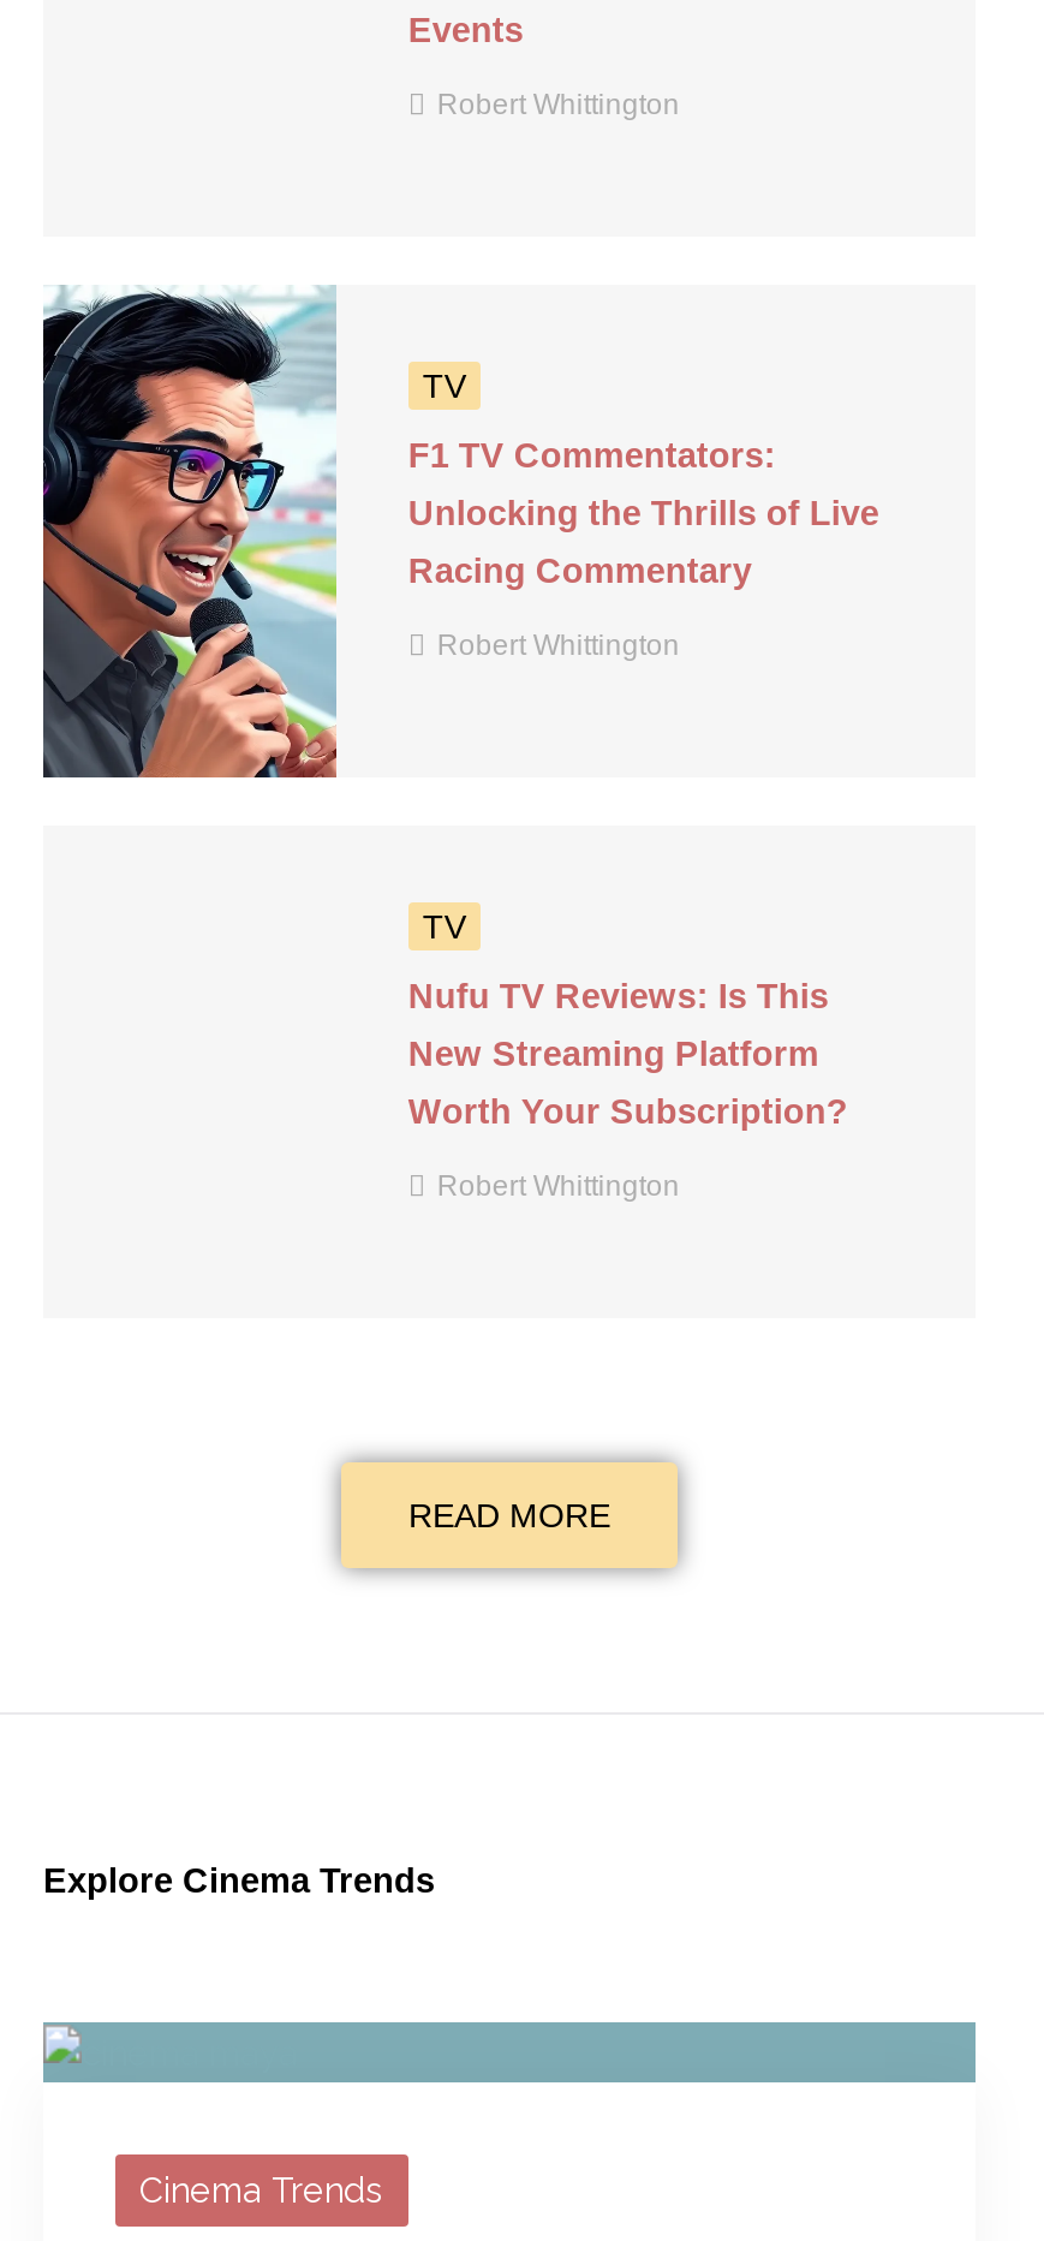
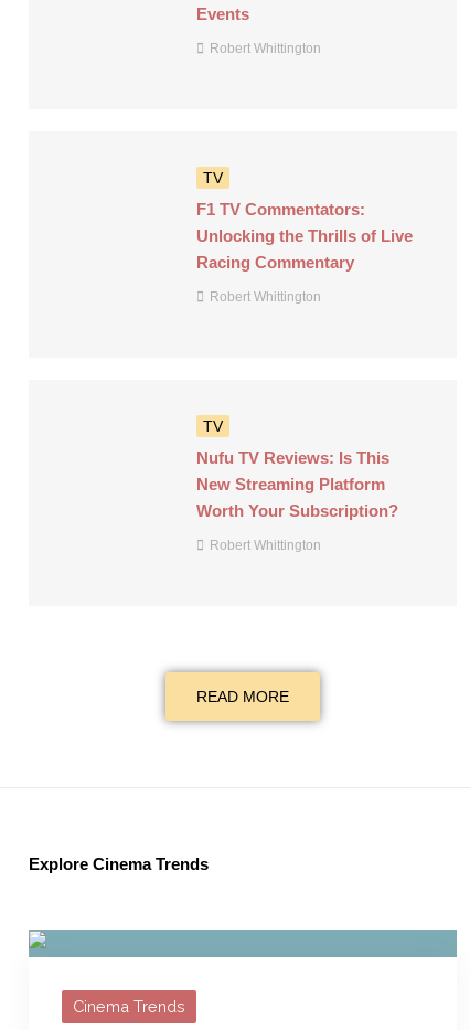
- [image]
